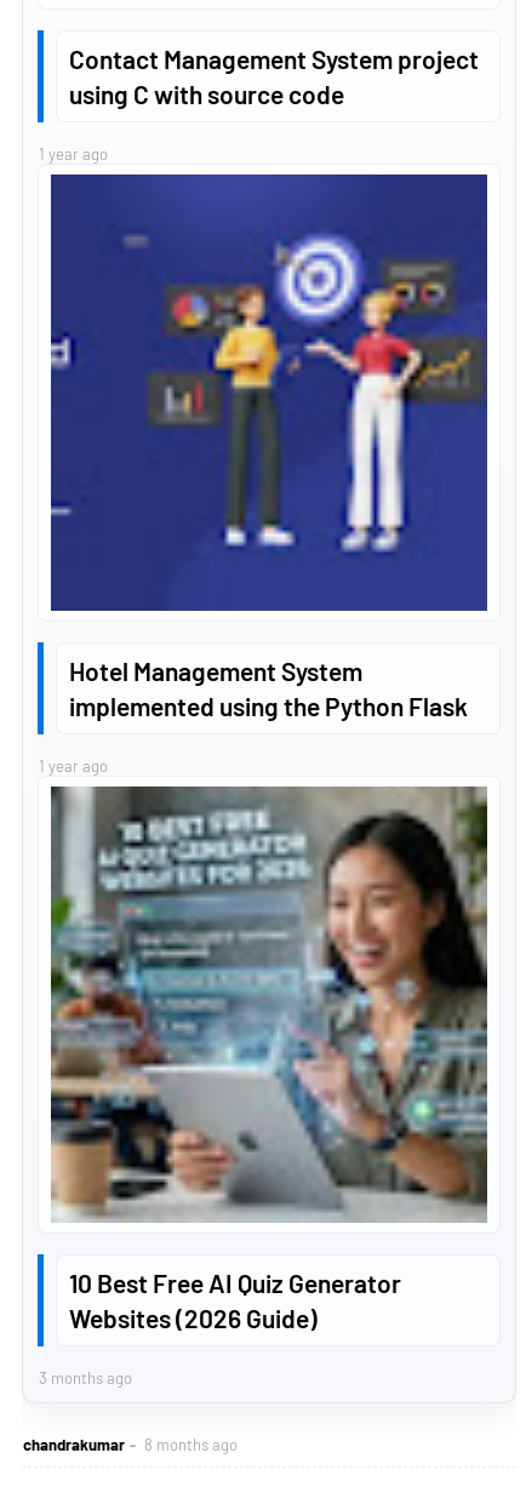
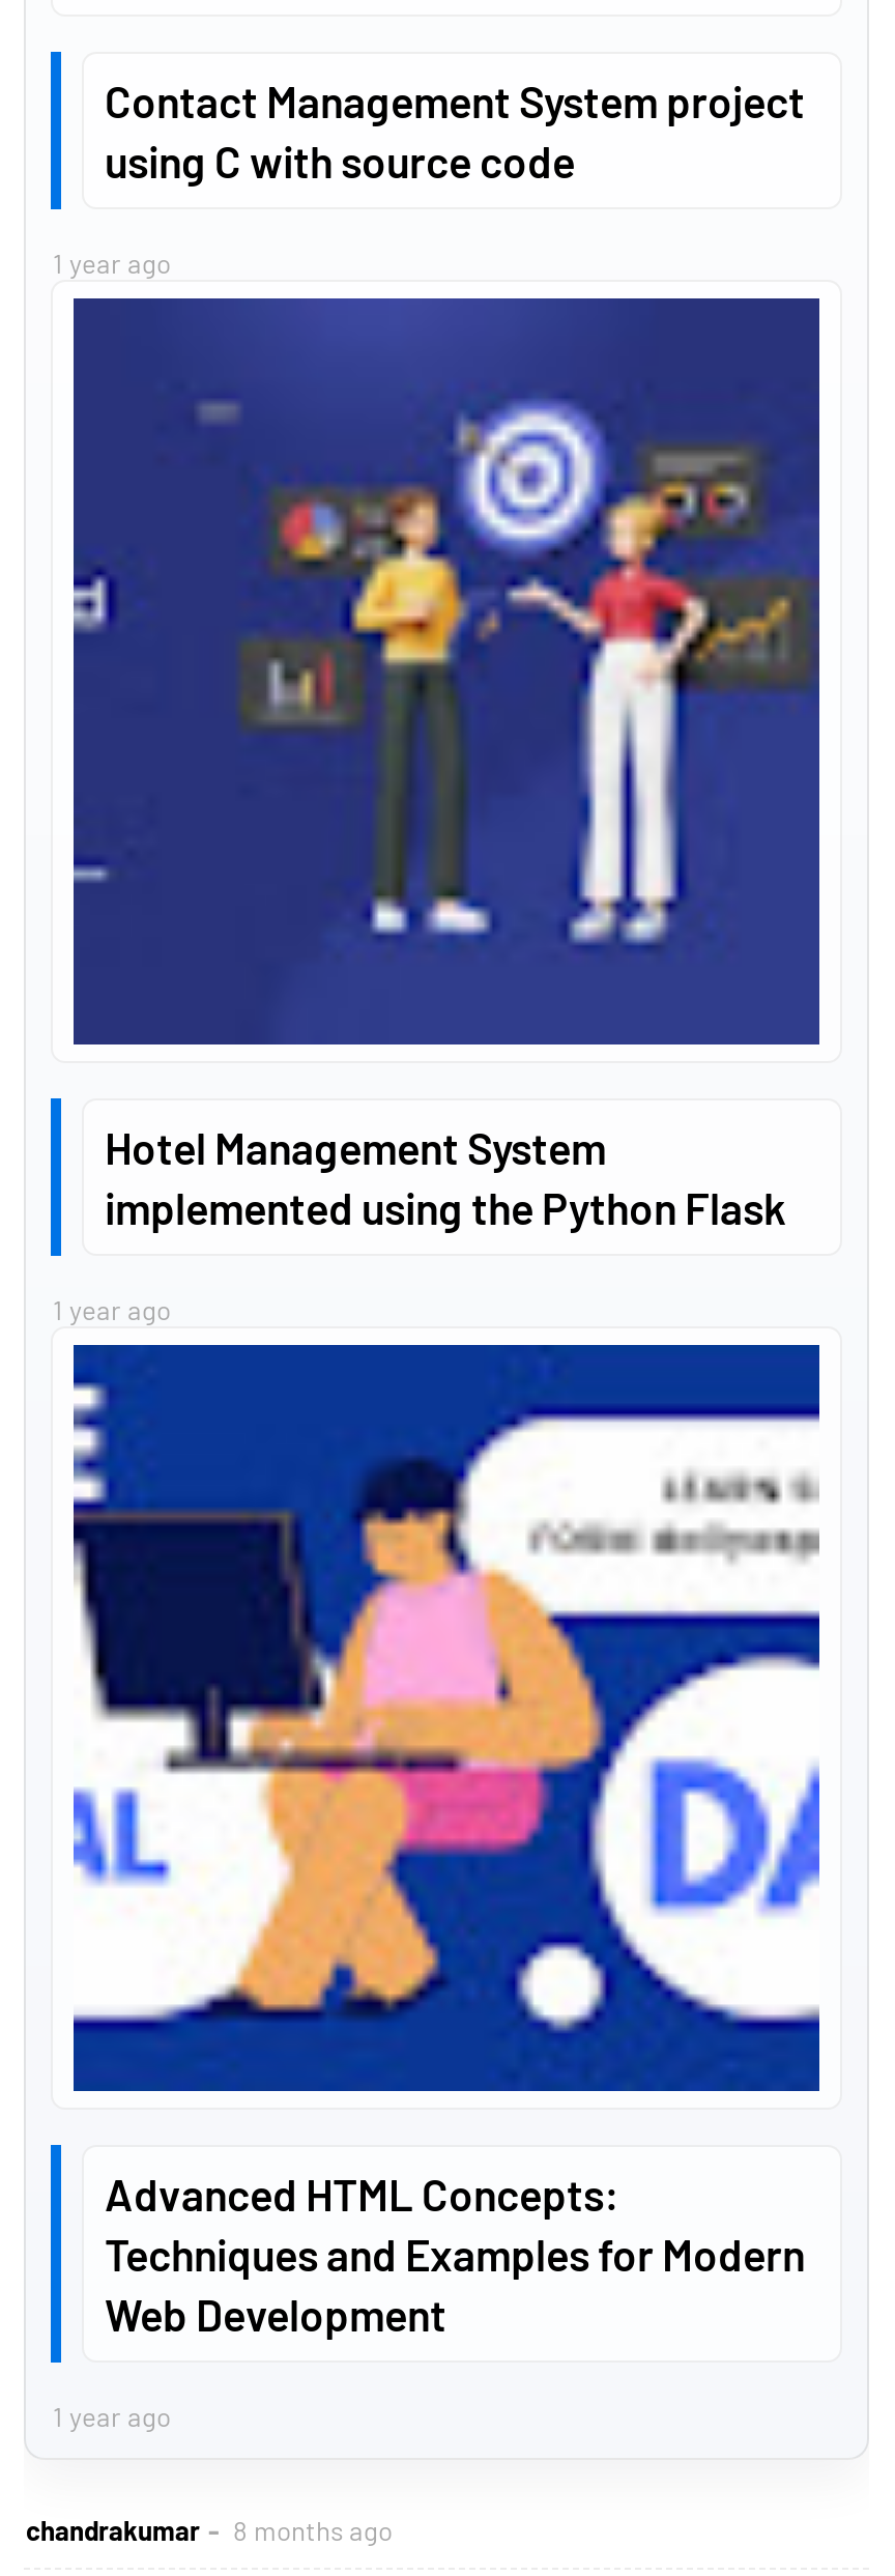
- [image]
- 10 Best Free AI Quiz Generator
- Websites (2026 Guide)
+ [image]
+ Advanced HTML Concepts:
+ Techniques and Examples for Modern
+ Web Development

- 3 months ago
+ 1 year ago
